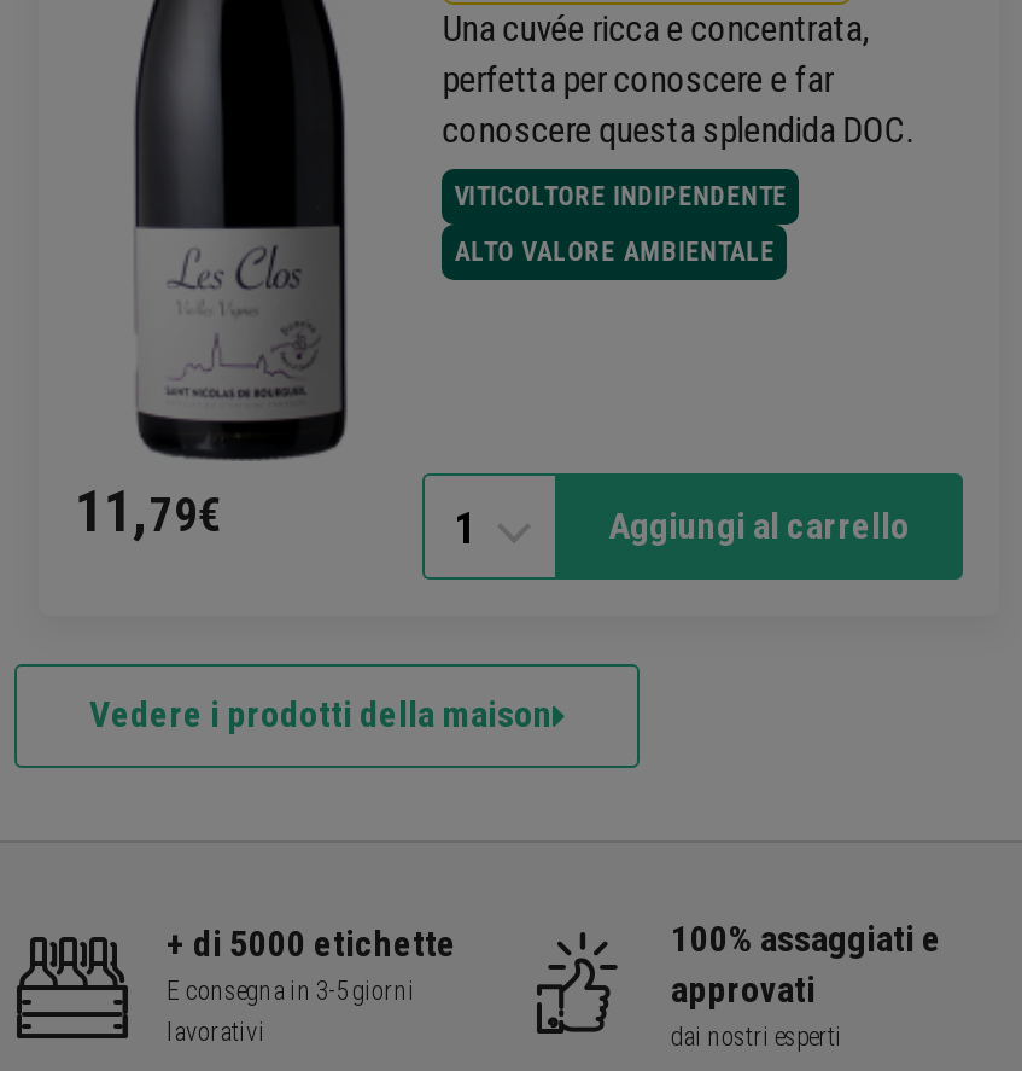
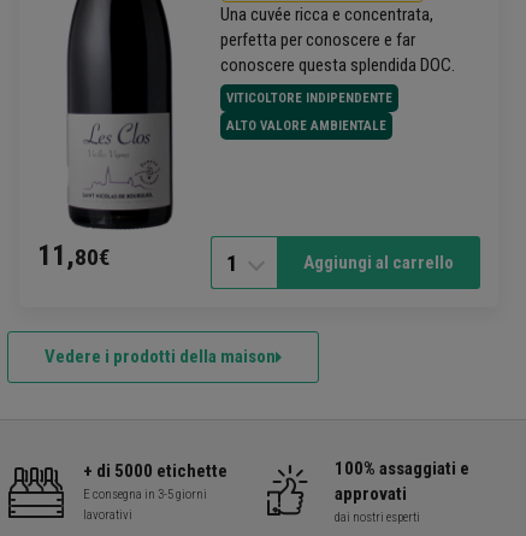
- 11, 79€
+ 11, 80€
